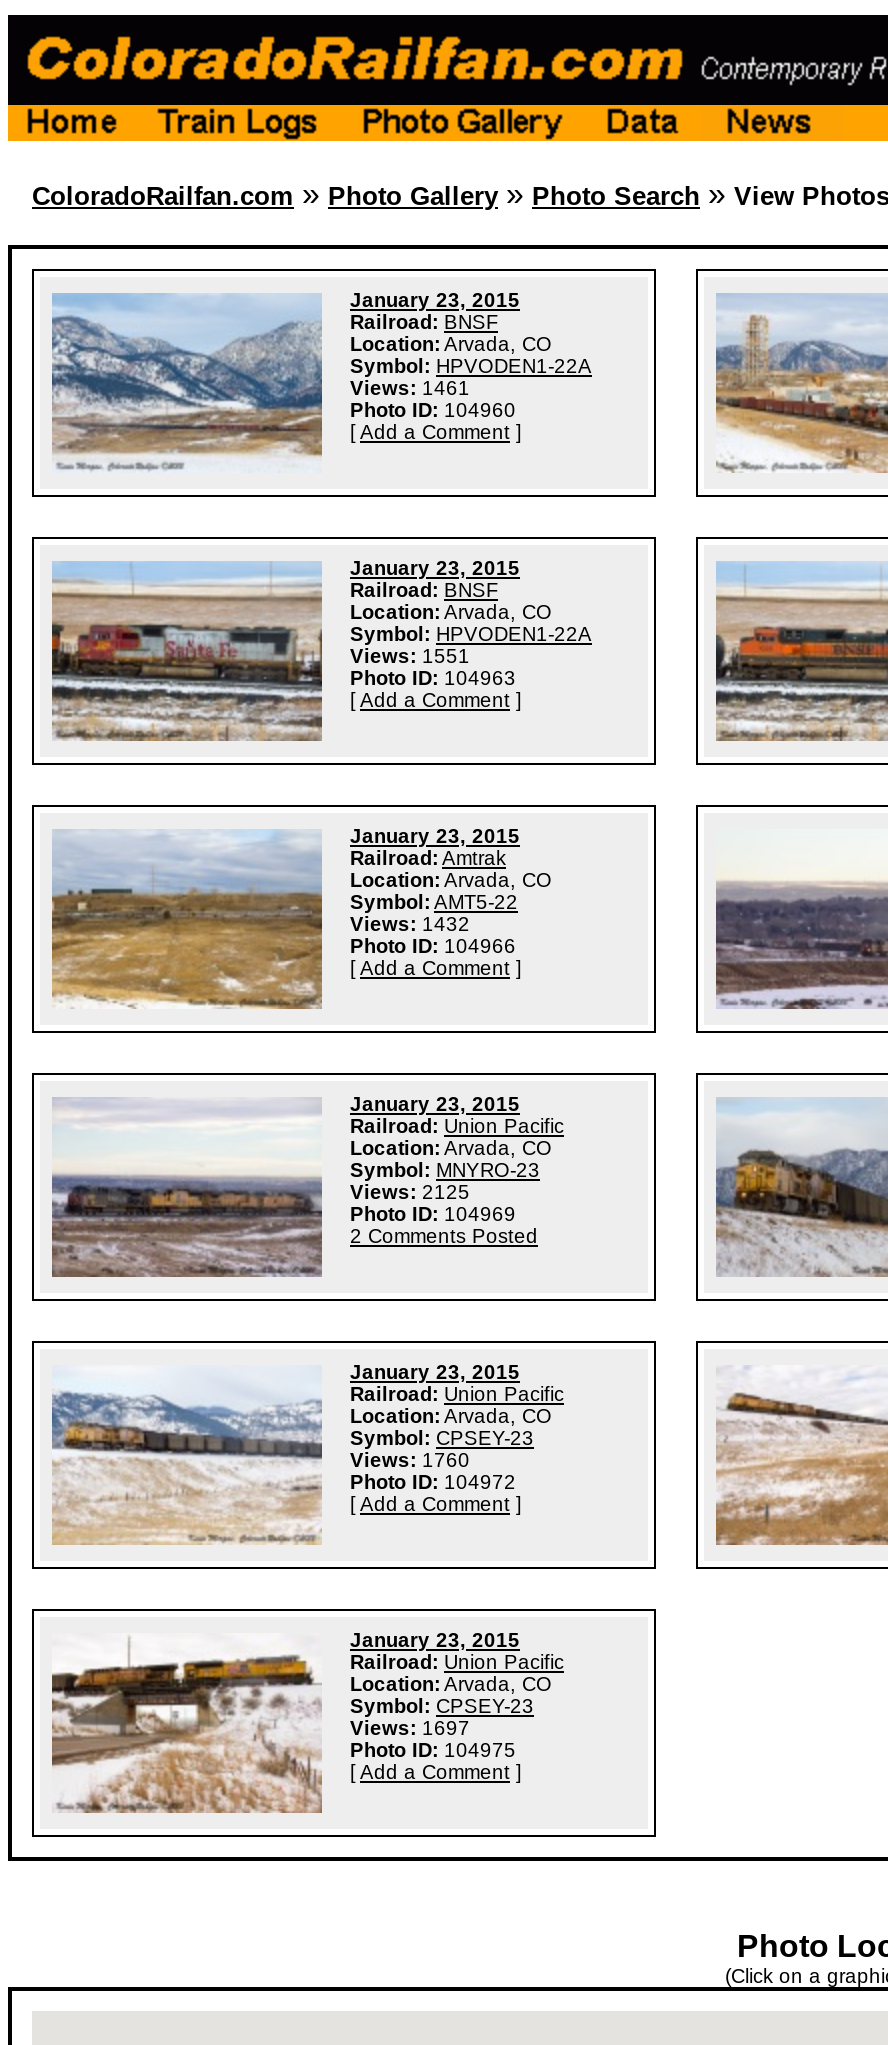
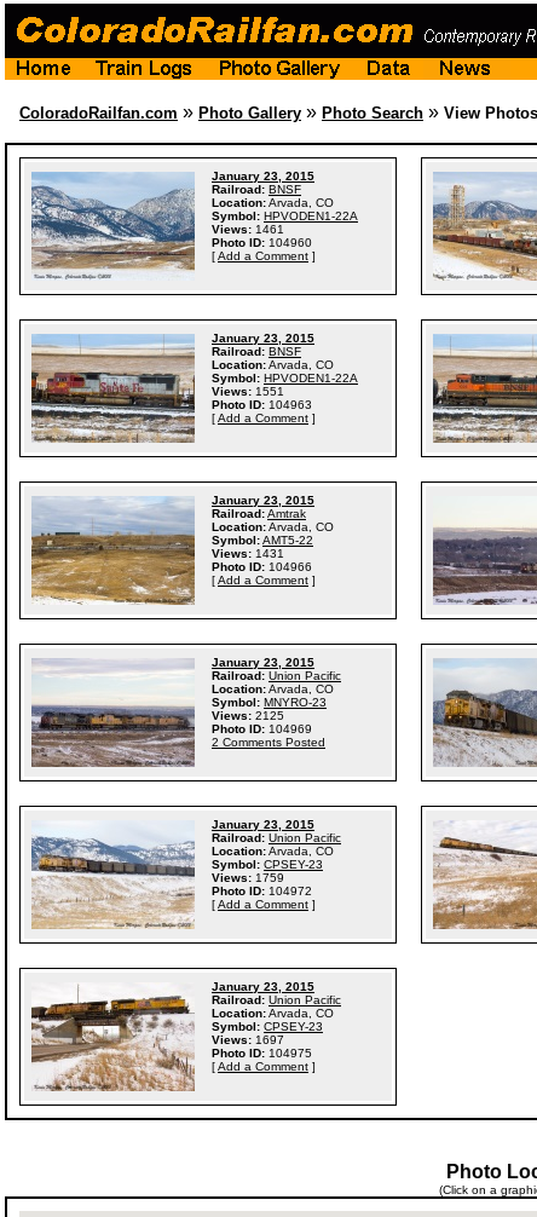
- Views: 1432
+ Views: 1431

- Views: 1760
+ Views: 1759
